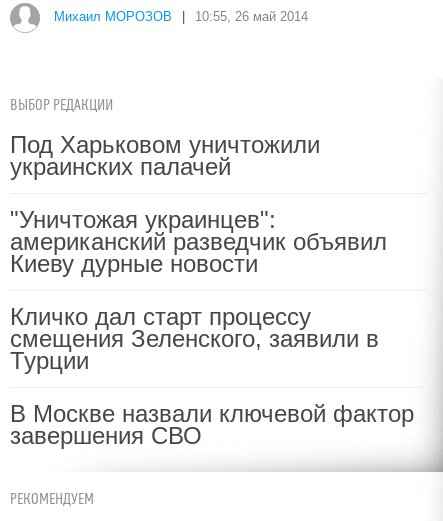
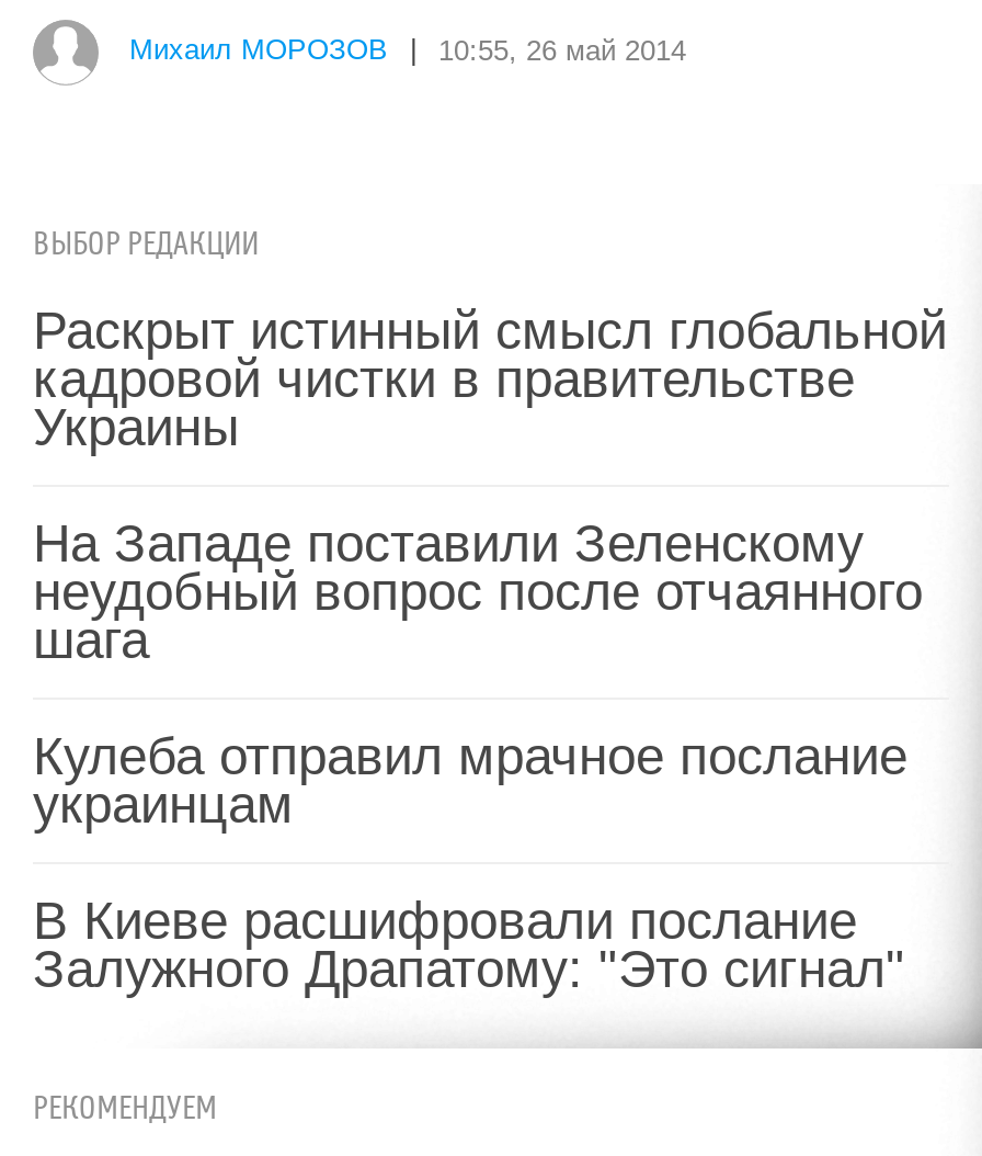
- Под Харьковом уничтожили
- украинских палачей
+ Раскрыт истинный смысл глобальной
+ кадровой чистки в правительстве
+ Украины

- "Уничтожая украинцев":
- американский разведчик объявил
- Киеву дурные новости
+ На Западе поставили Зеленскому
+ неудобный вопрос после отчаянного
+ шага

- Кличко дал старт процессу
- смещения Зеленского, заявили в
- Турции
+ Кулеба отправил мрачное послание
+ украинцам

- В Москве назвали ключевой фактор
- завершения СВО
+ В Киеве расшифровали послание
+ Залужного Драпатому: "Это сигнал"
